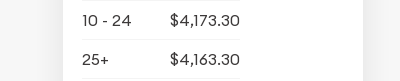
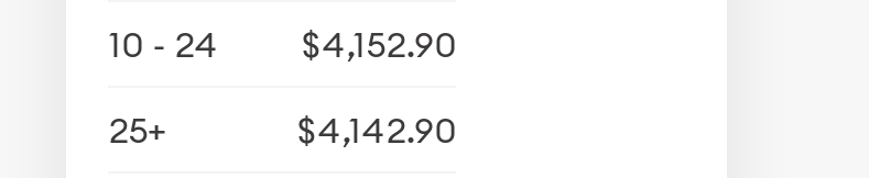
- 10 - 24 $4,173.30
+ 10 - 24 $4,152.90

- $4,163.30
+ $4,142.90
